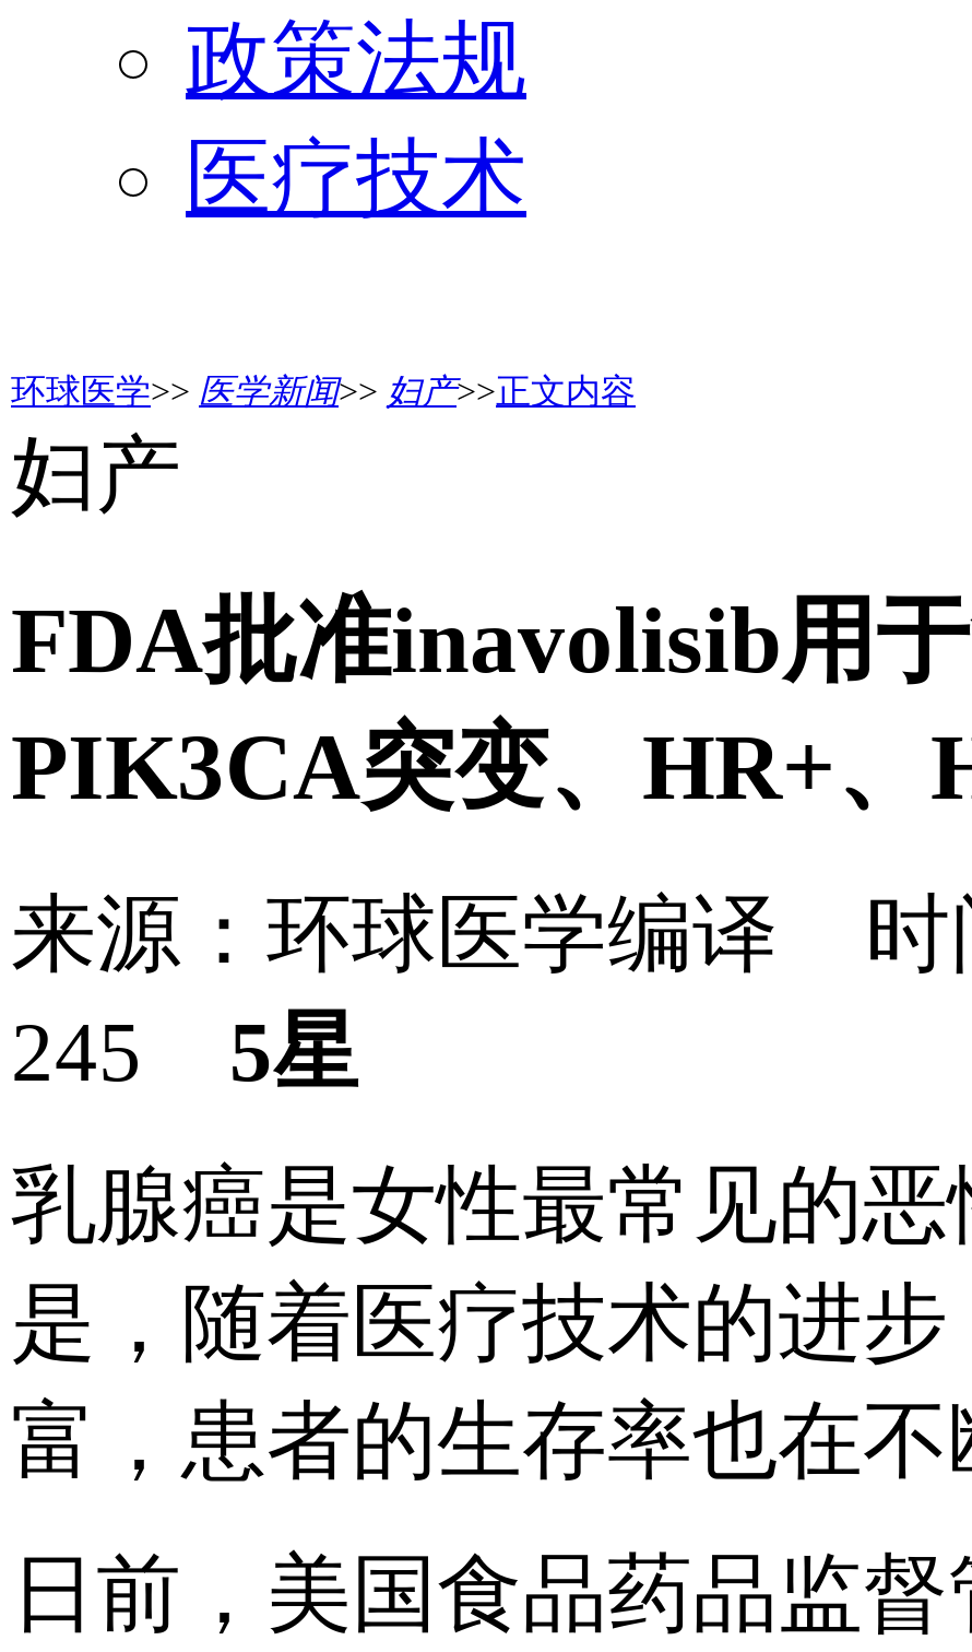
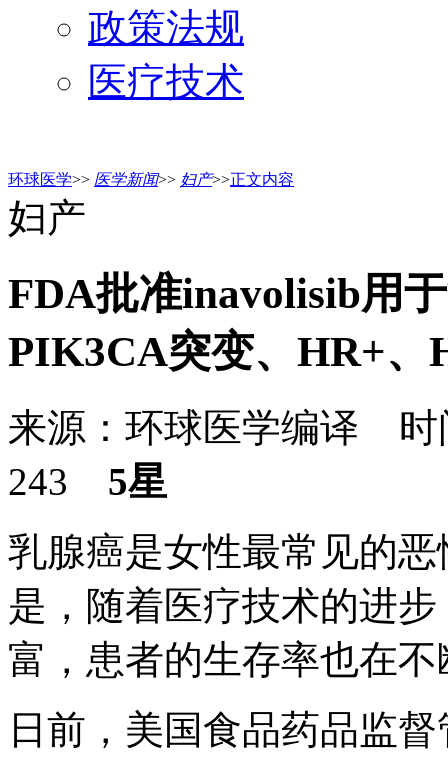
- 245 5星
+ 243 5星
